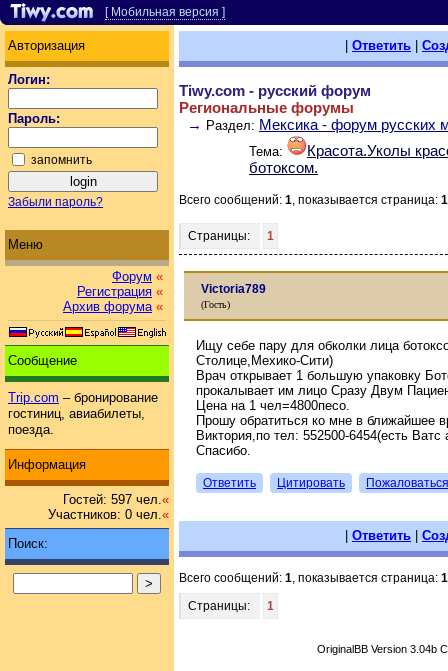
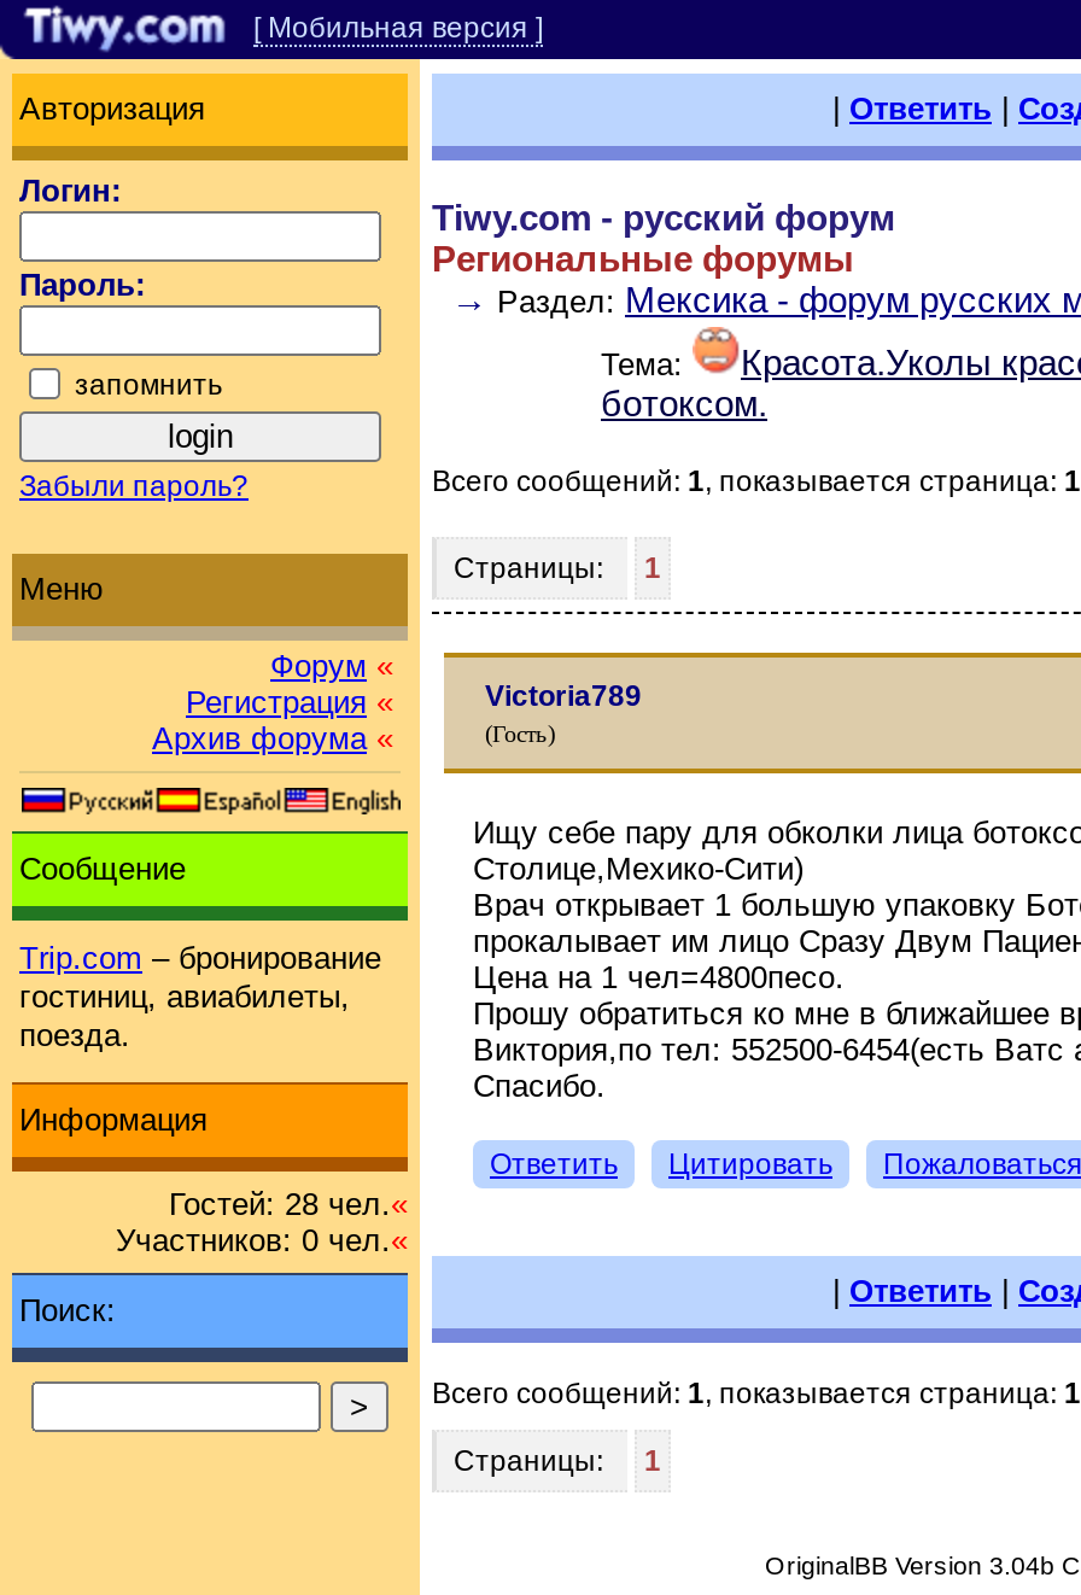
- Гостей: 597 чел.«
+ Гостей: 28 чел.«
